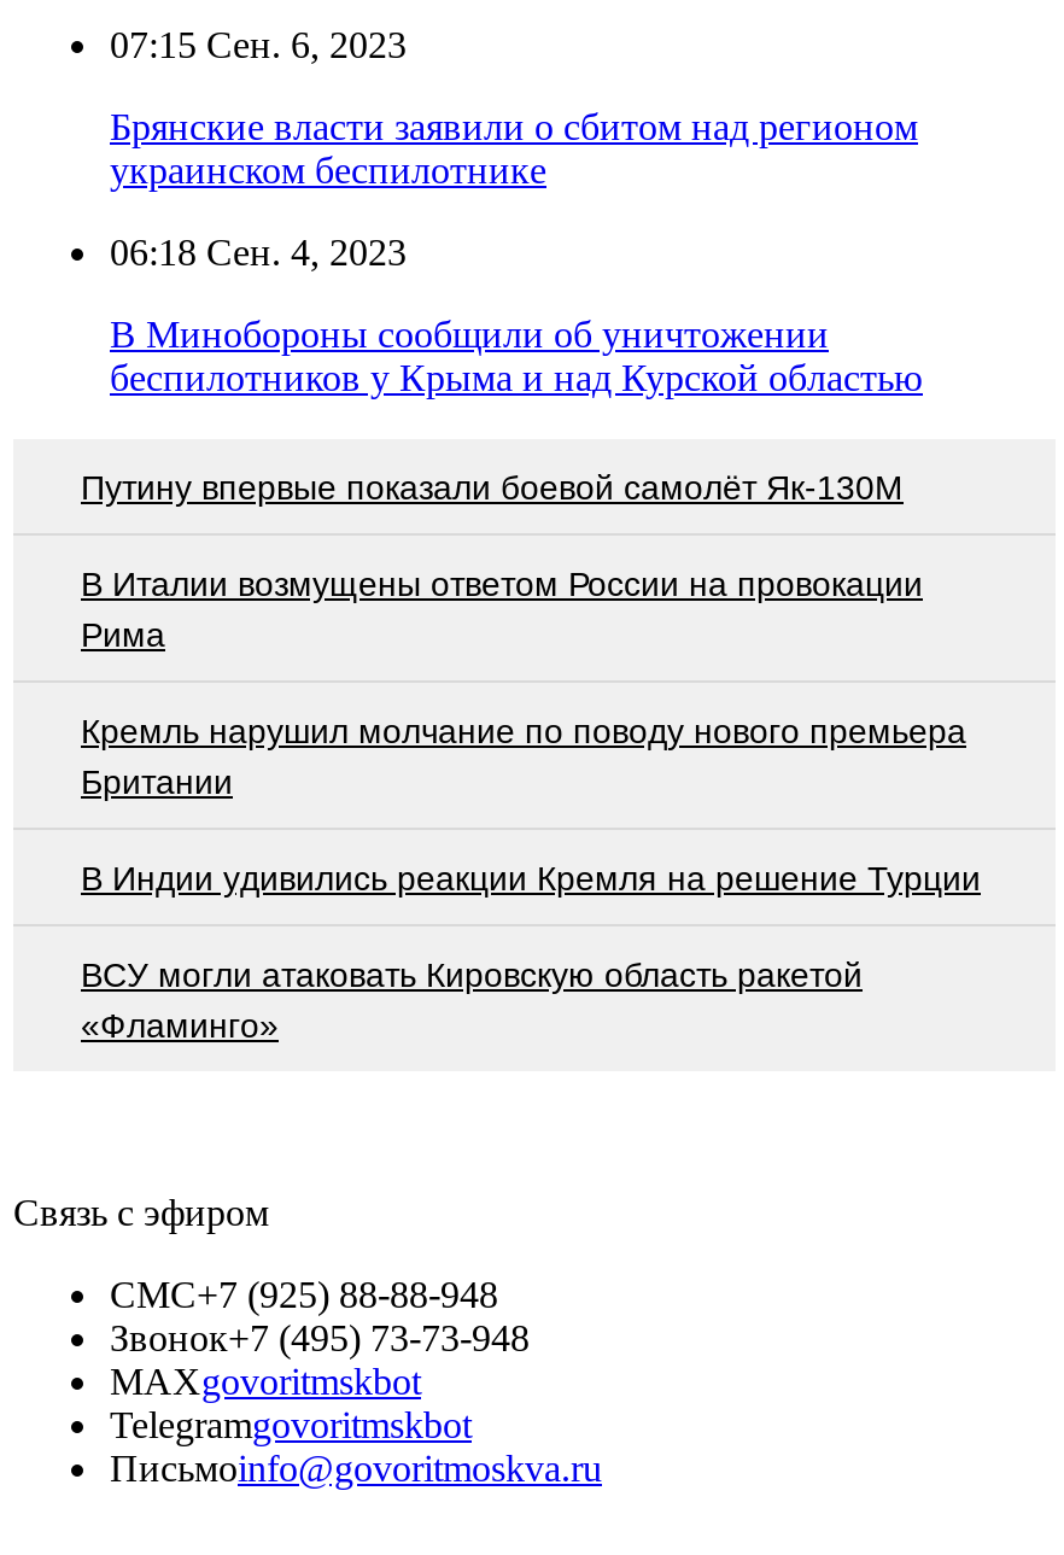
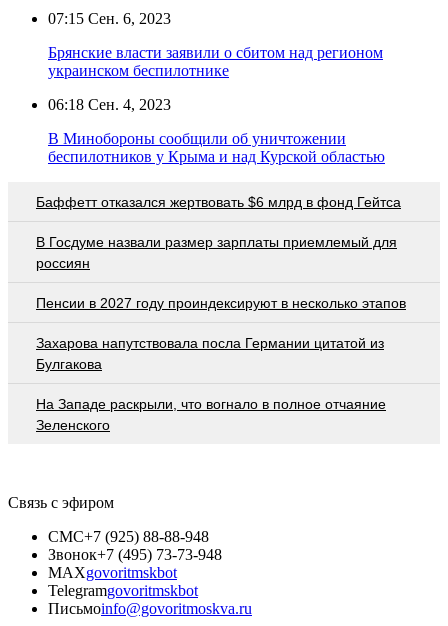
- Путину впервые показали боевой самолёт Як-130М
+ Баффетт отказался жертвовать $6 млрд в фонд Гейтса

- В Италии возмущены ответом России на провокации
- Рима
+ В Госдуме назвали размер зарплаты приемлемый для
+ россиян

- Кремль нарушил молчание по поводу нового премьера
- Британии
+ Пенсии в 2027 году проиндексируют в несколько этапов

- В Индии удивились реакции Кремля на решение Турции
+ Захарова напутствовала посла Германии цитатой из
+ Булгакова

- ВСУ могли атаковать Кировскую область ракетой
- «Фламинго»
+ На Западе раскрыли, что вогнало в полное отчаяние
+ Зеленского
